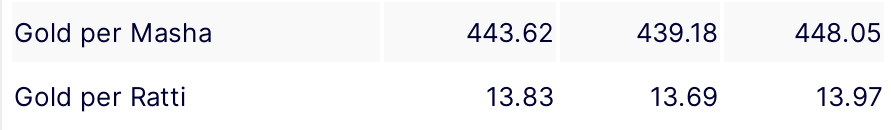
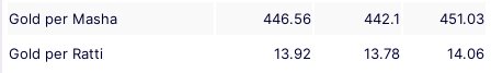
- 443.62
+ 446.56

- 439.18
+ 442.1

- 448.05
+ 451.03

- 13.83
+ 13.92

- 13.69
+ 13.78

- 13.97
+ 14.06
